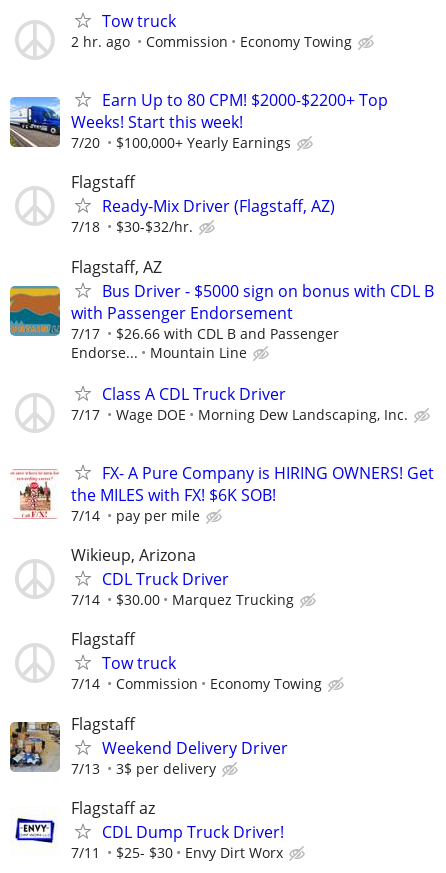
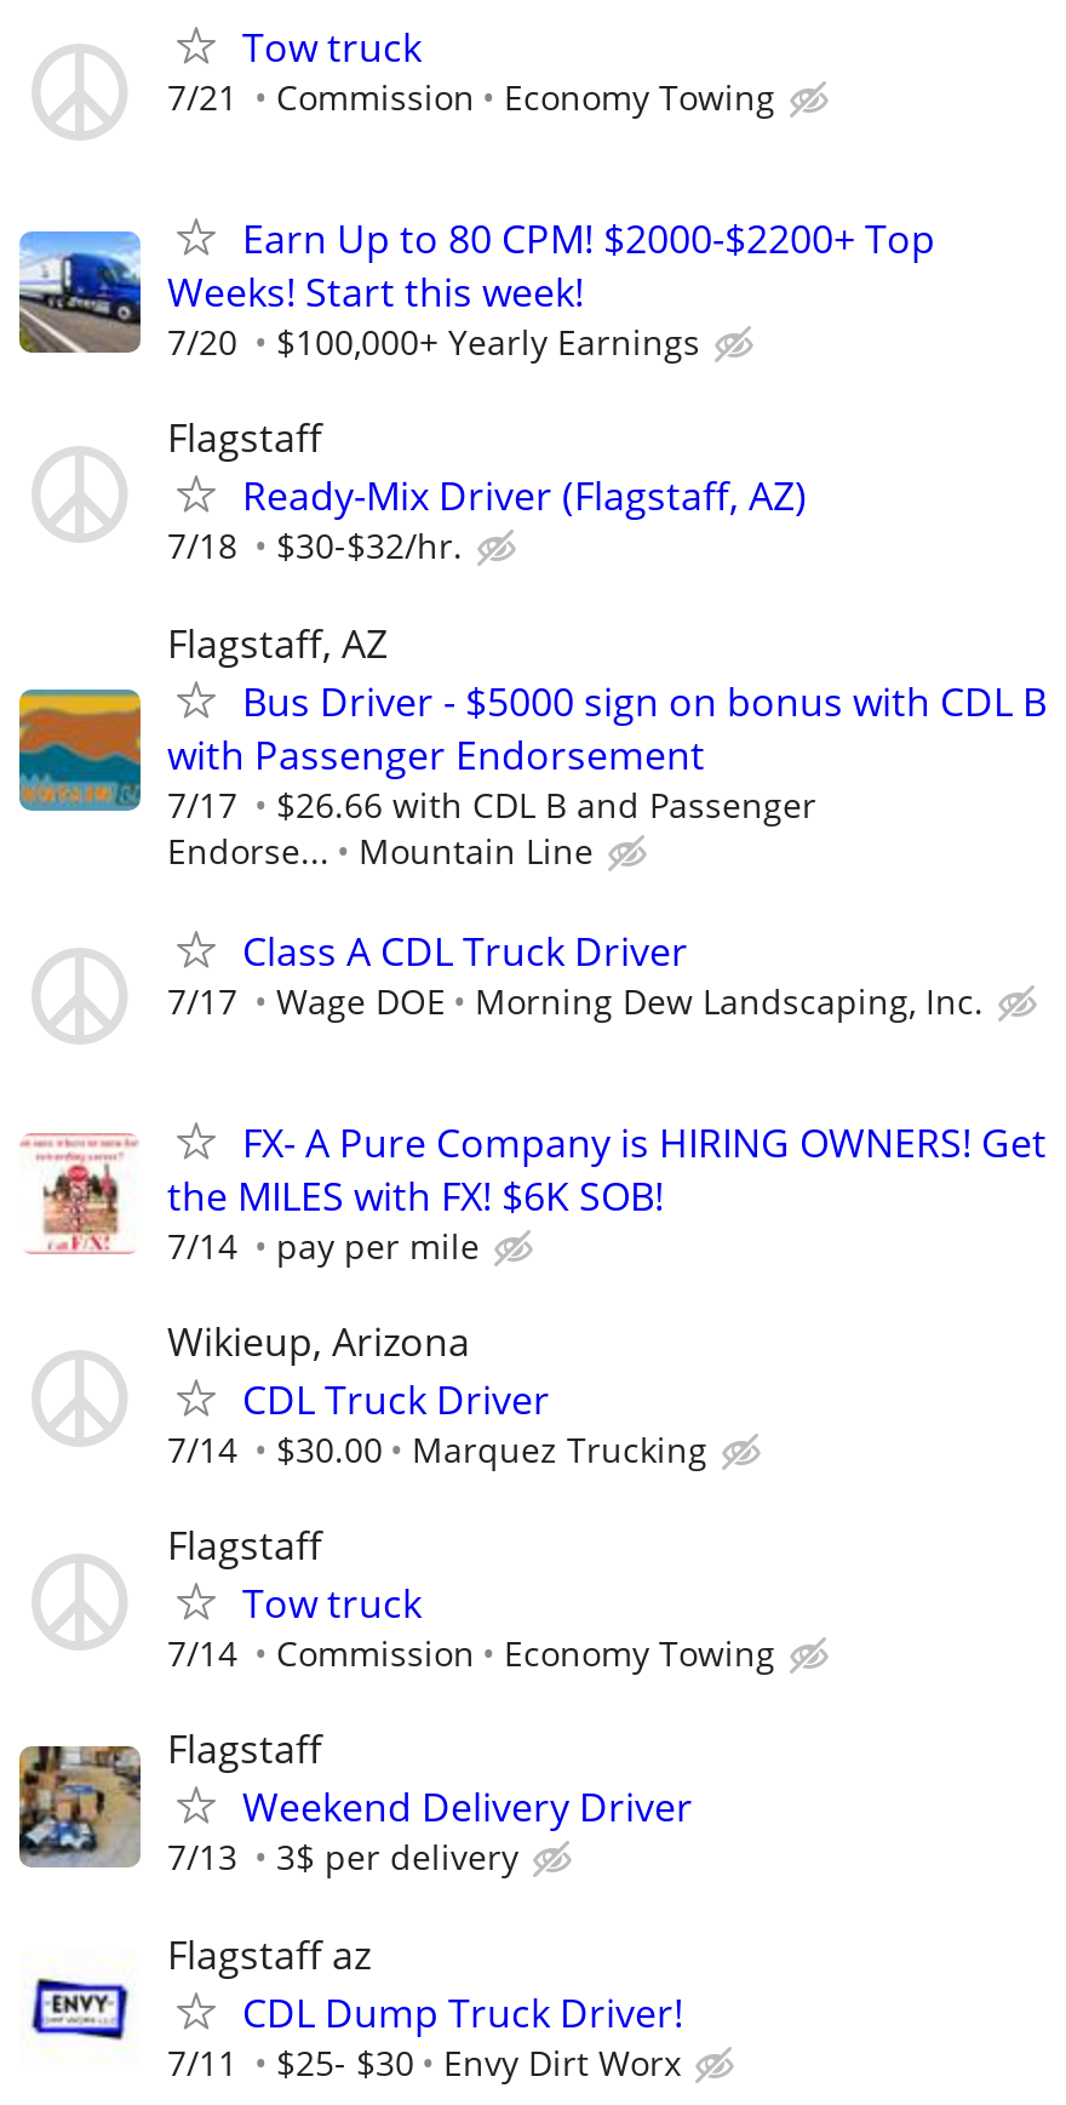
- 2 hr. ago Commission Economy Towing
+ 7/21 Commission Economy Towing
